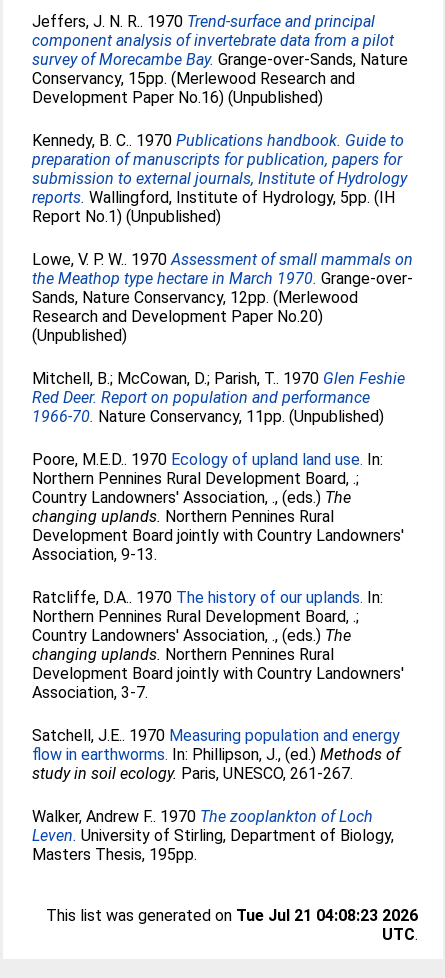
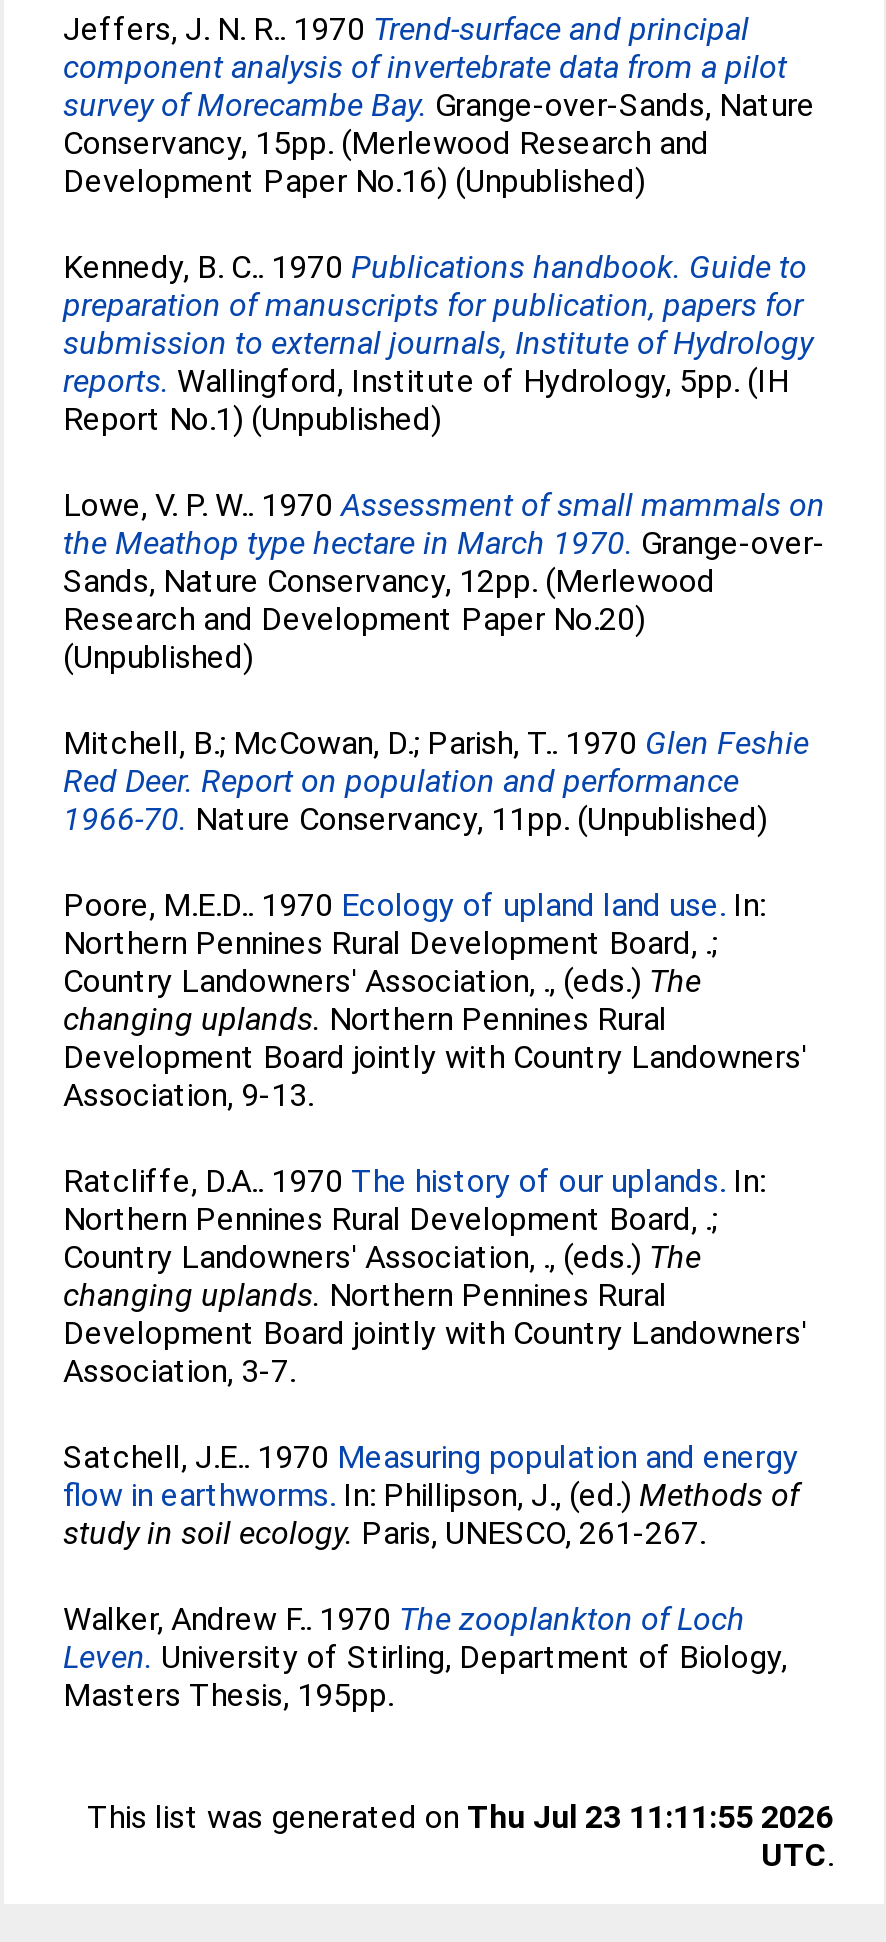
- This list was generated on Tue Jul 21 04:08:23 2026
+ This list was generated on Thu Jul 23 11:11:55 2026
